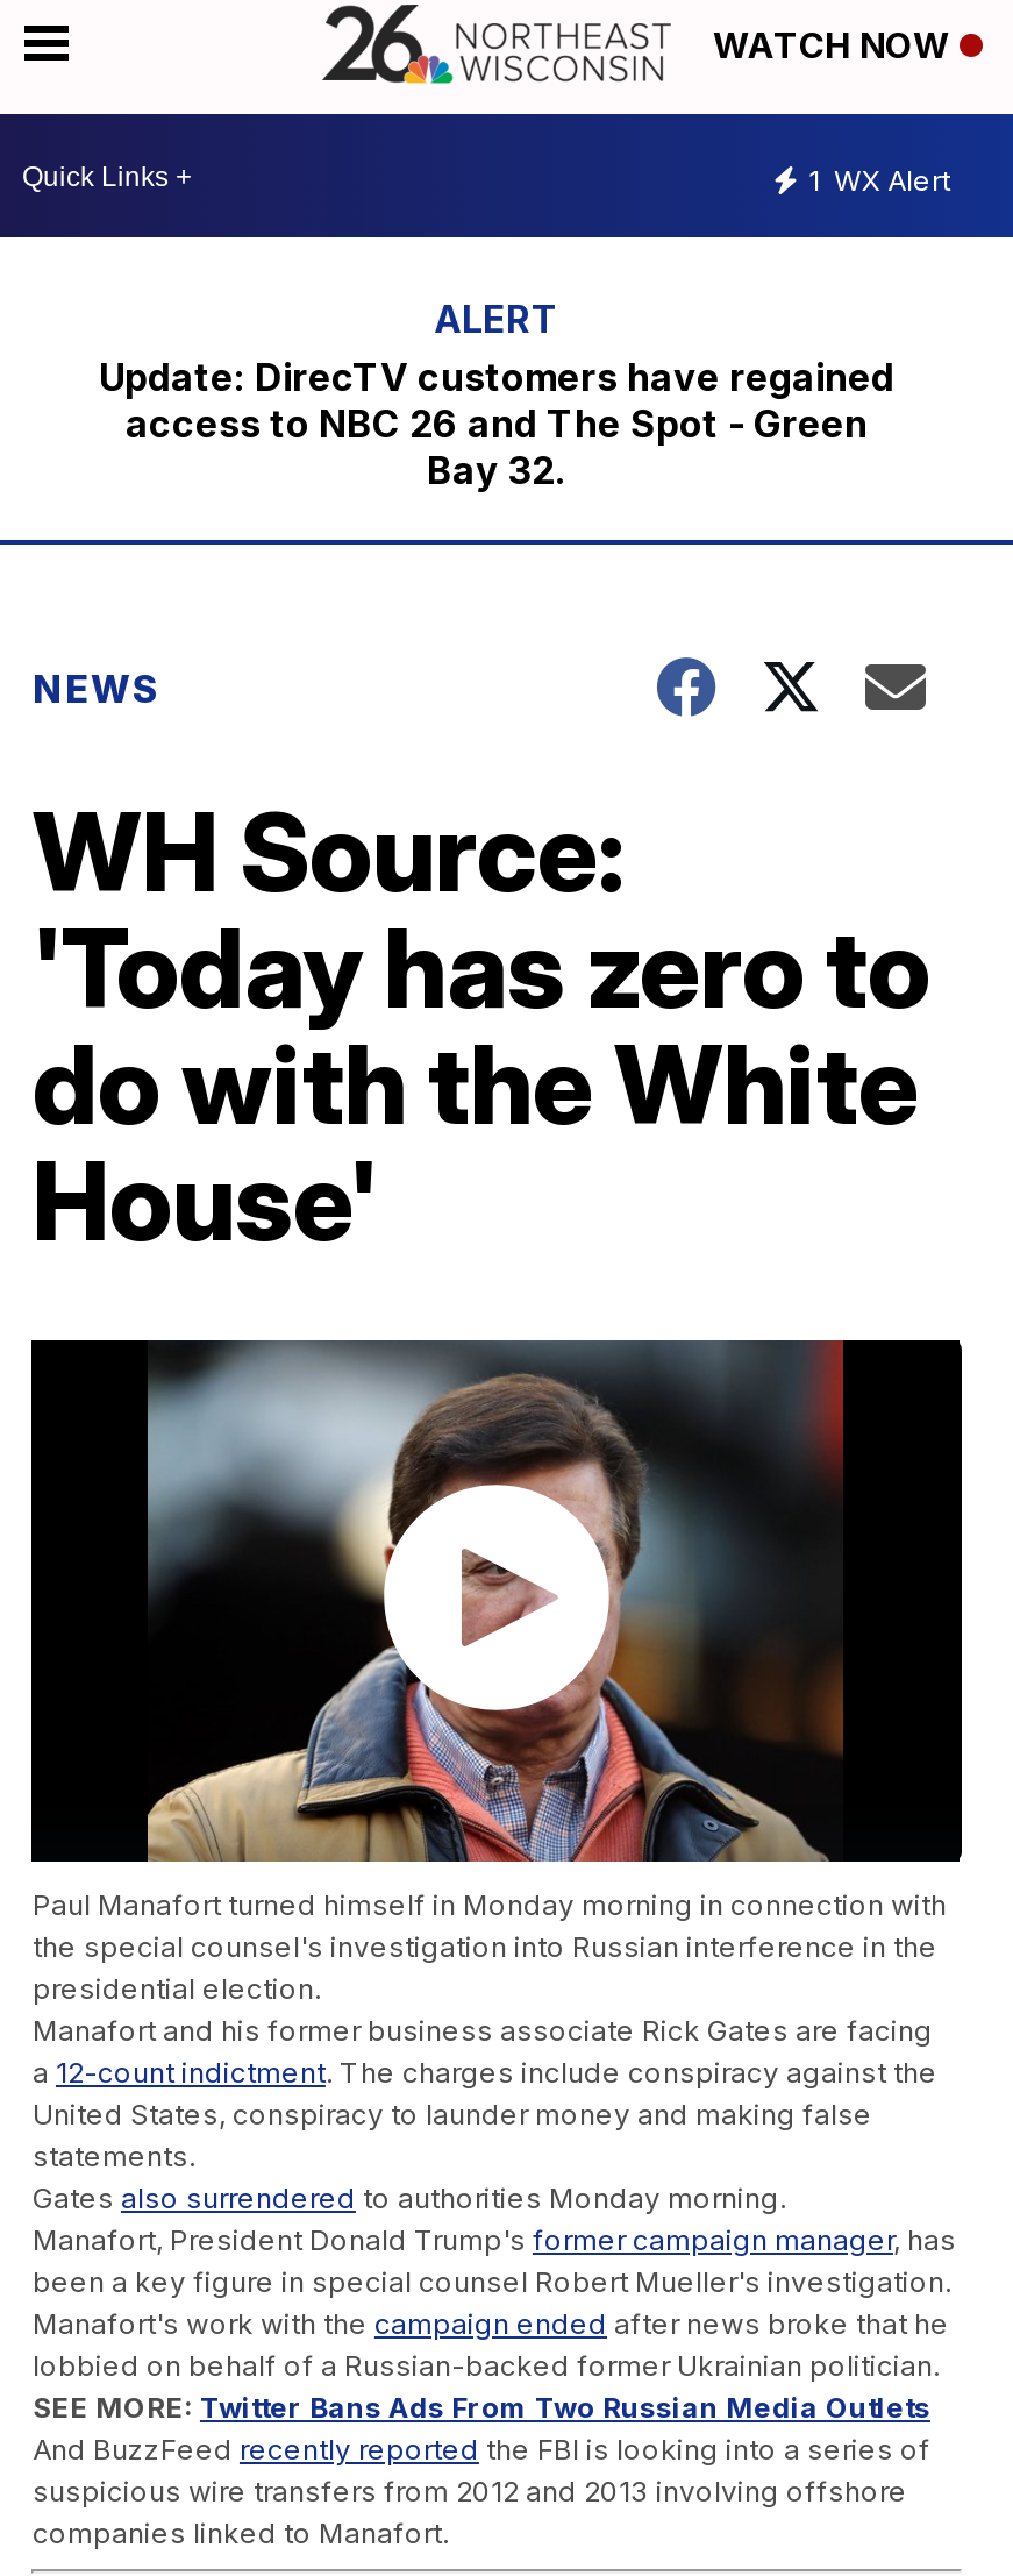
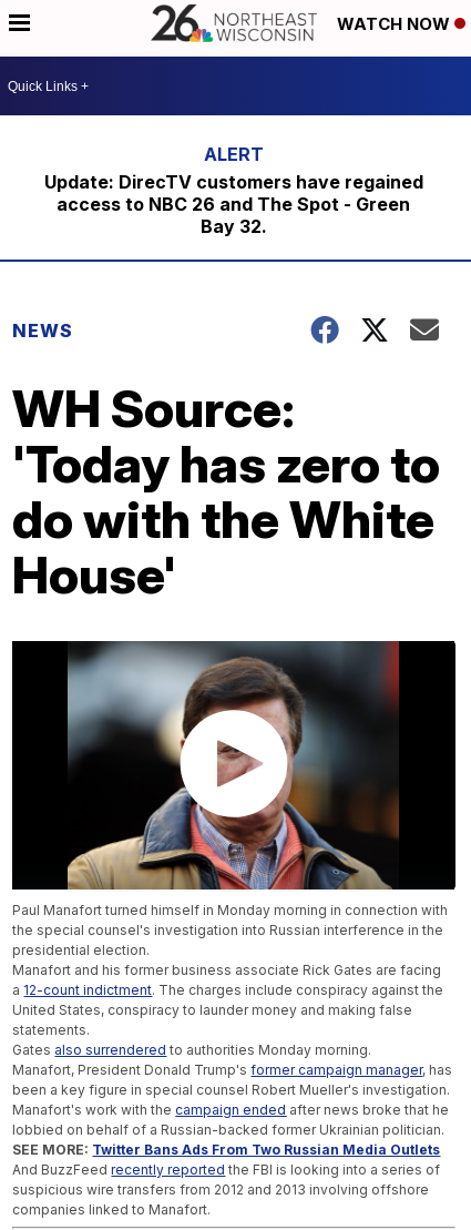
- 1 WX Alert
